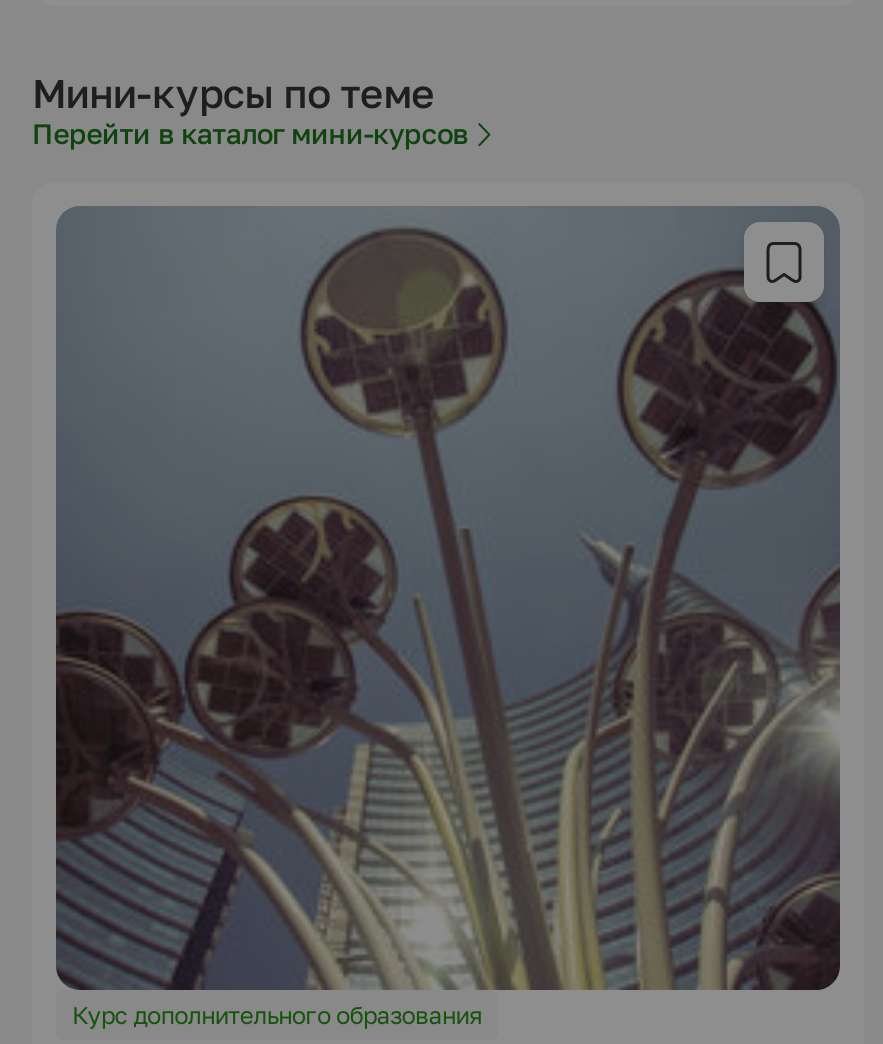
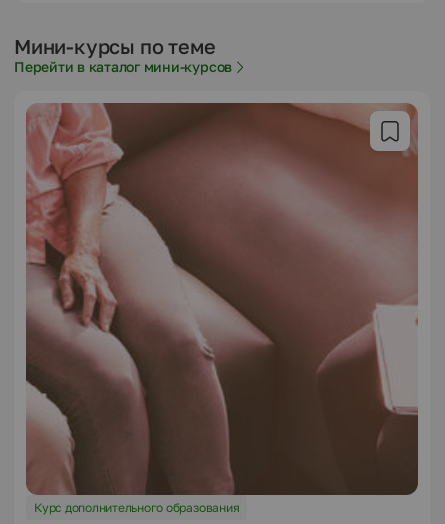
- [image]
+ [image]
